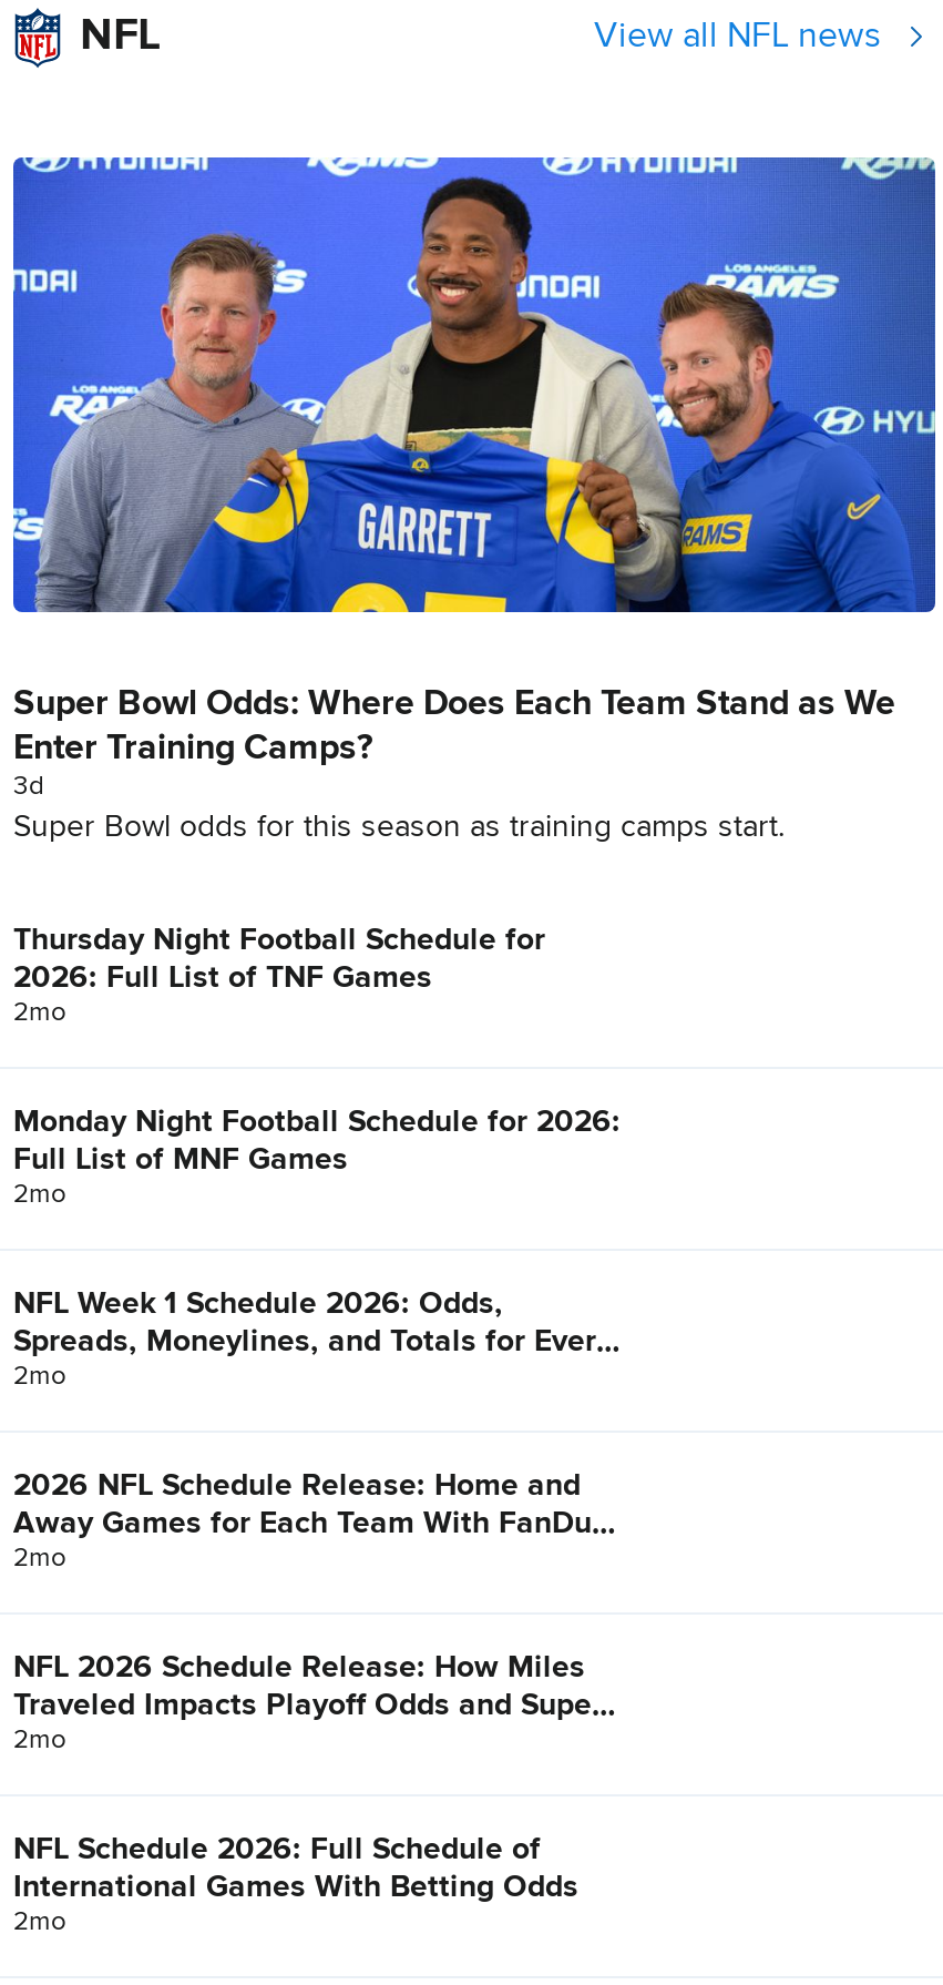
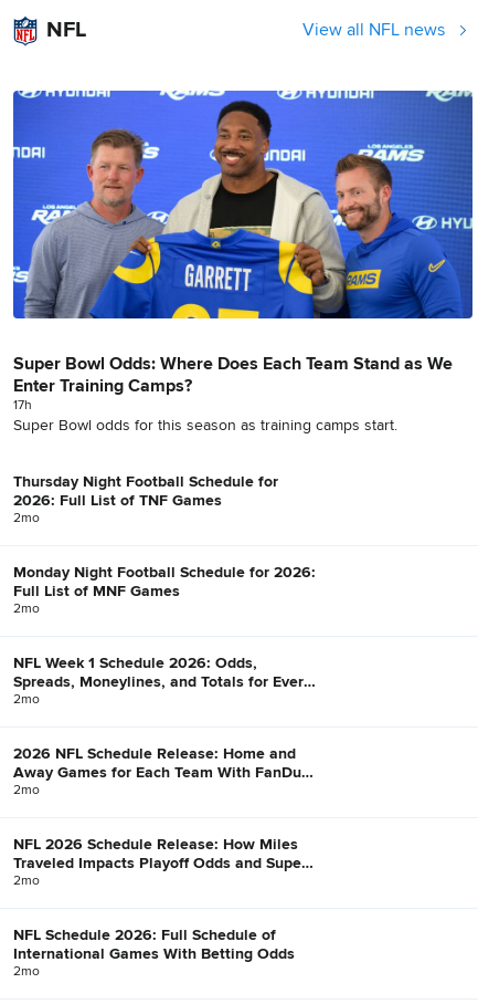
- 3d
+ 17h
